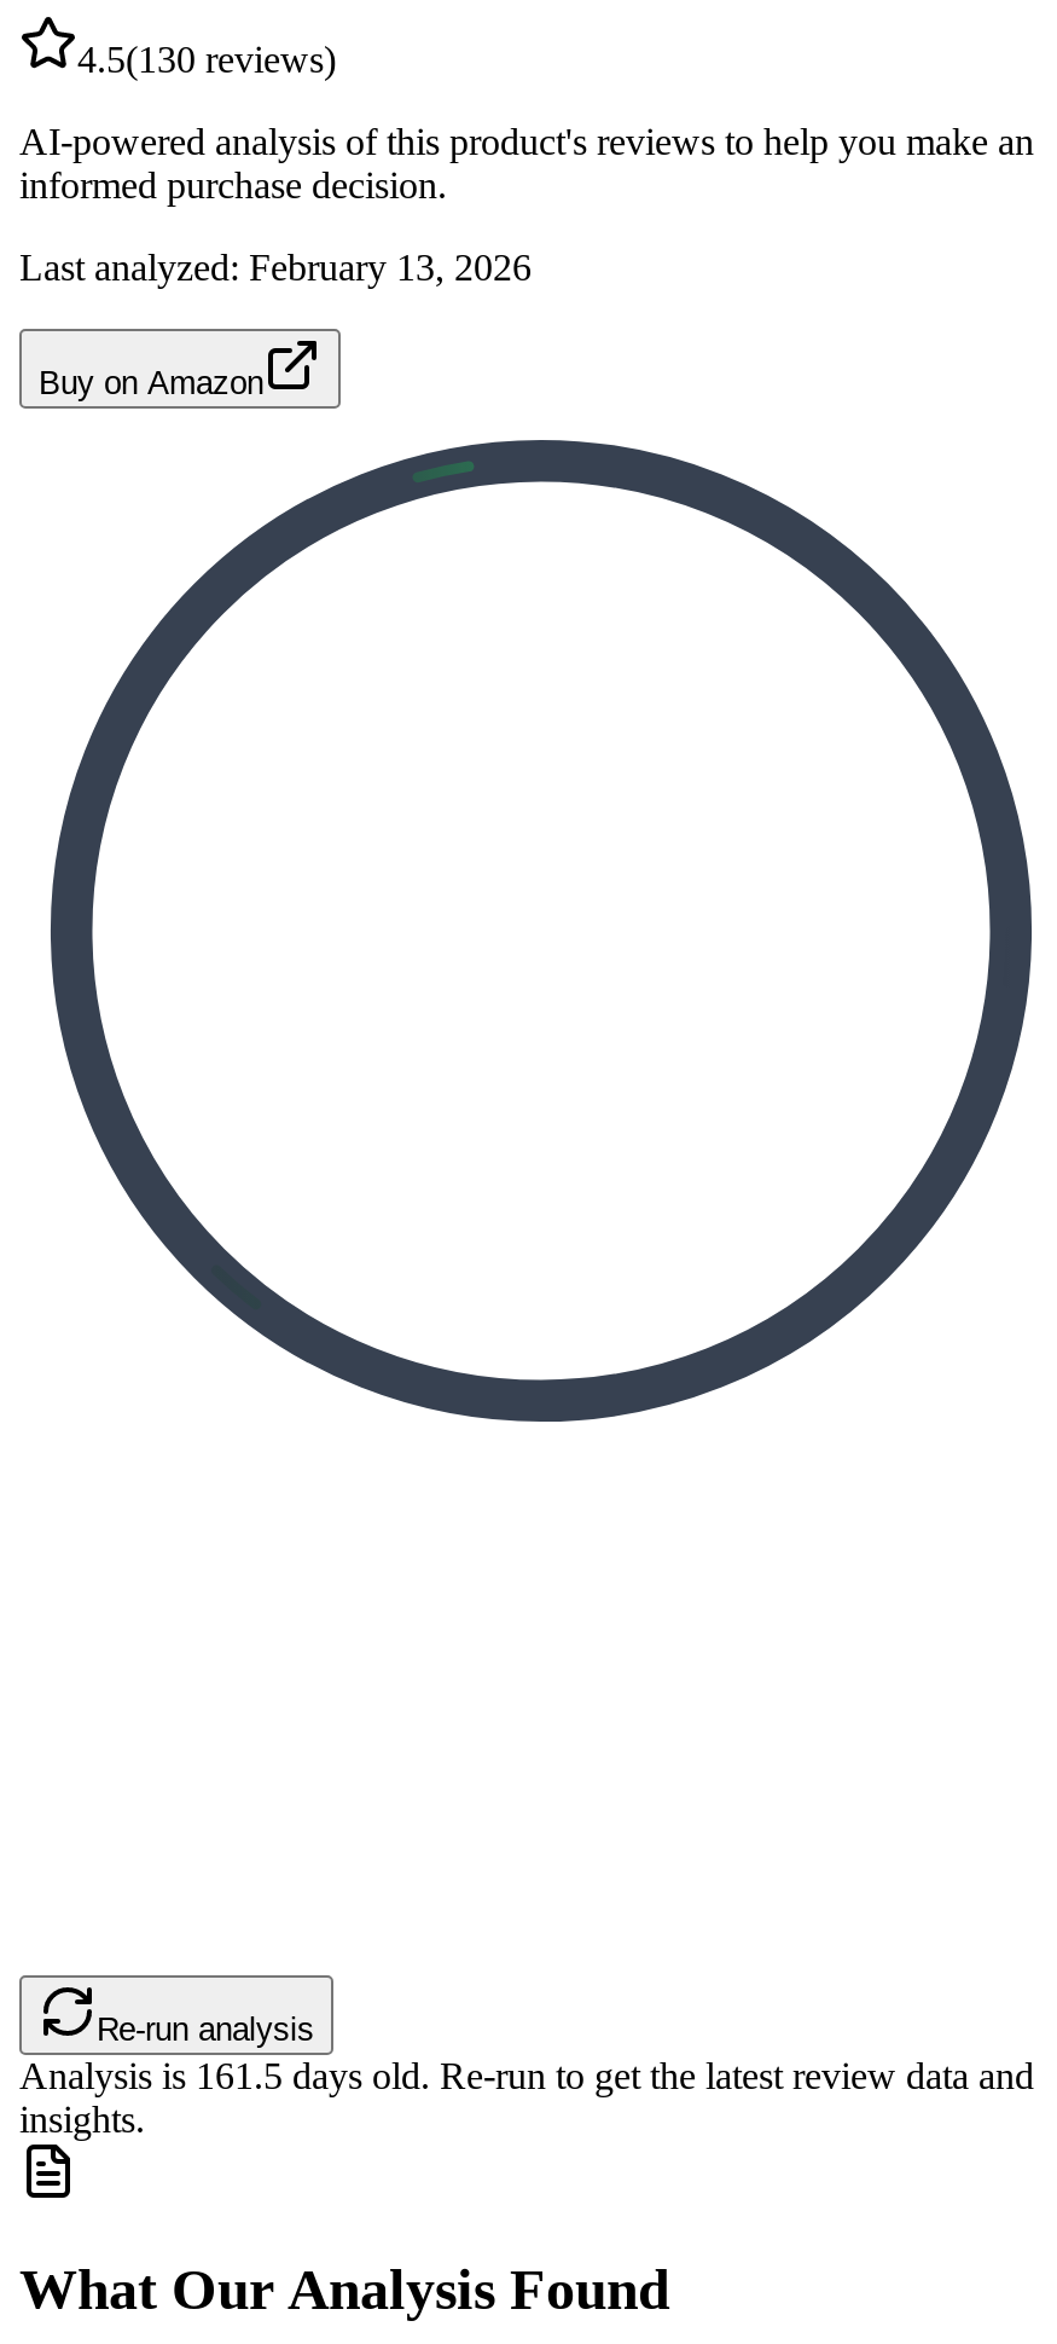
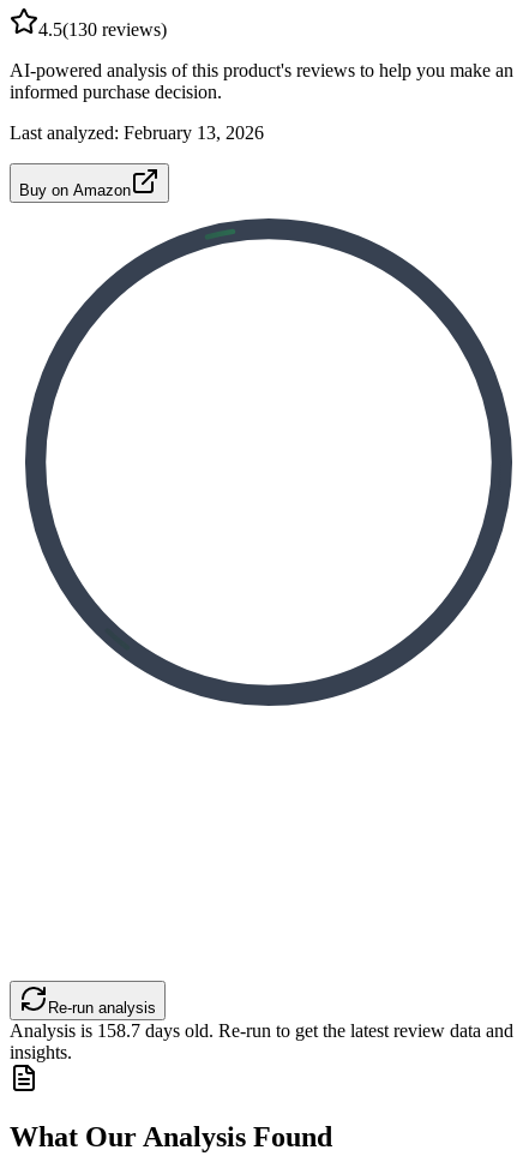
- Analysis is161.5days old. Re-run to get the latest review data and
+ Analysis is158.7days old. Re-run to get the latest review data and
